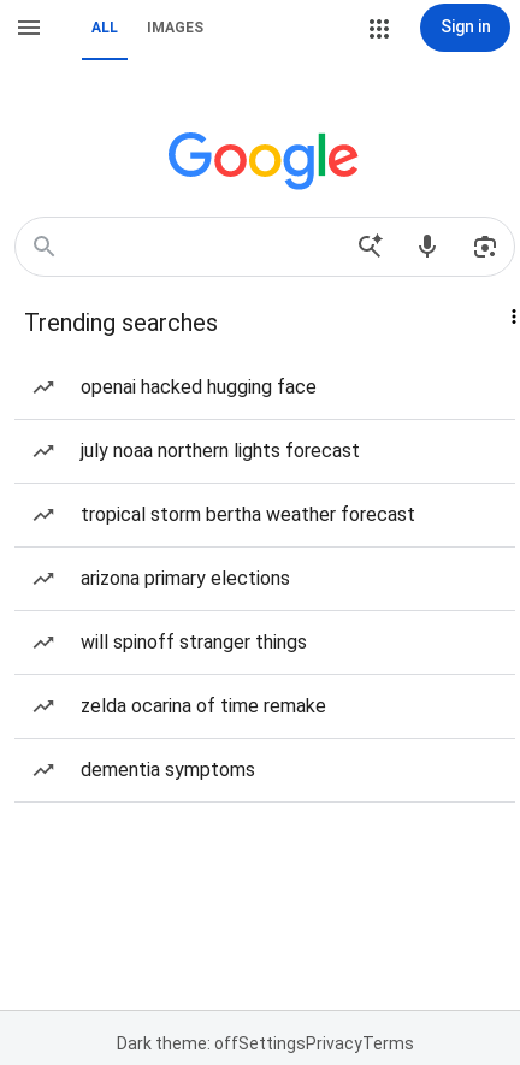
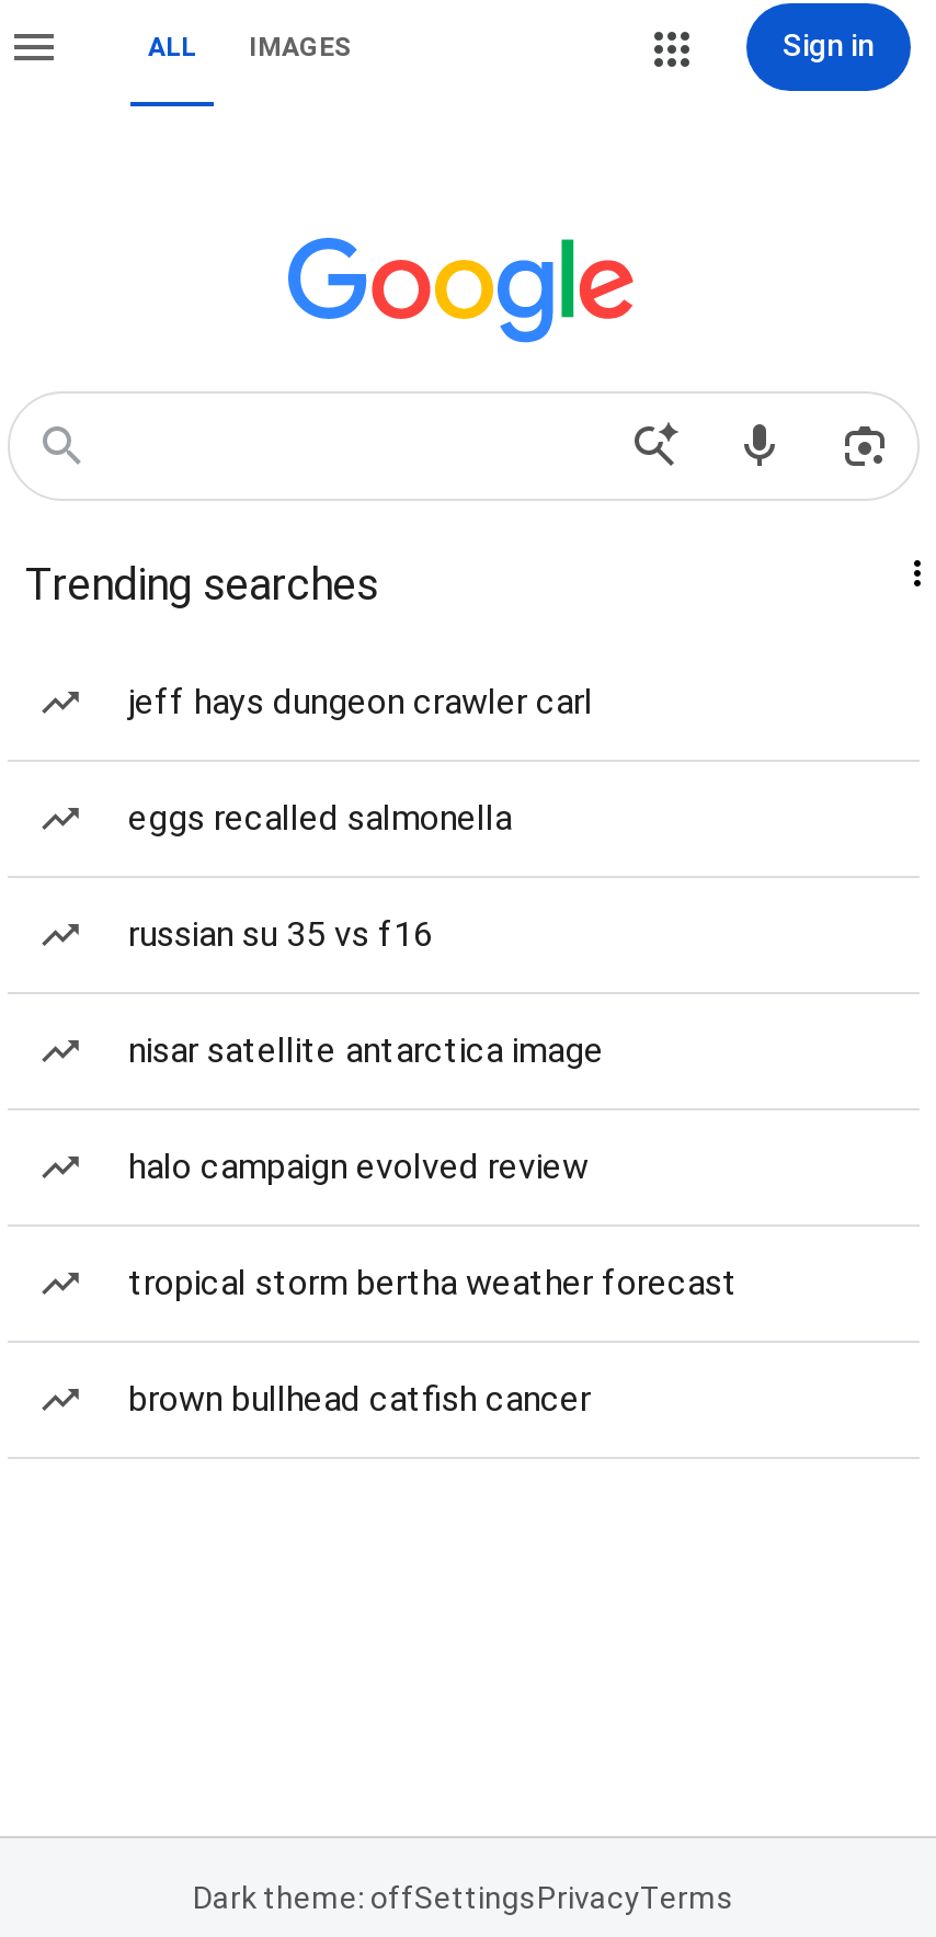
- openai hacked hugging face
- july noaa northern lights forecast
+ jeff hays dungeon crawler carl
+ eggs recalled salmonella
+ russian su 35 vs f16
+ nisar satellite antarctica image
+ halo campaign evolved review

moved down: tropical storm bertha weather forecast

- arizona primary elections
- will spinoff stranger things
- zelda ocarina of time remake
- dementia symptoms
+ brown bullhead catfish cancer
